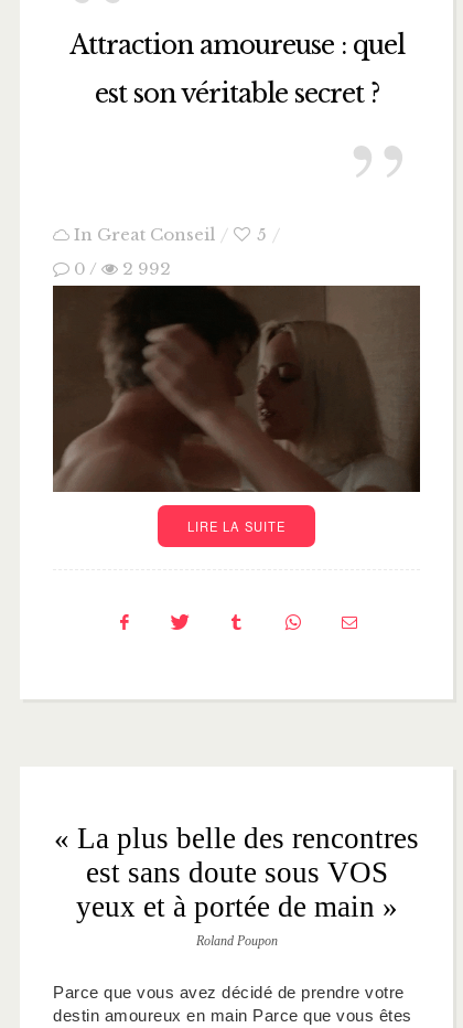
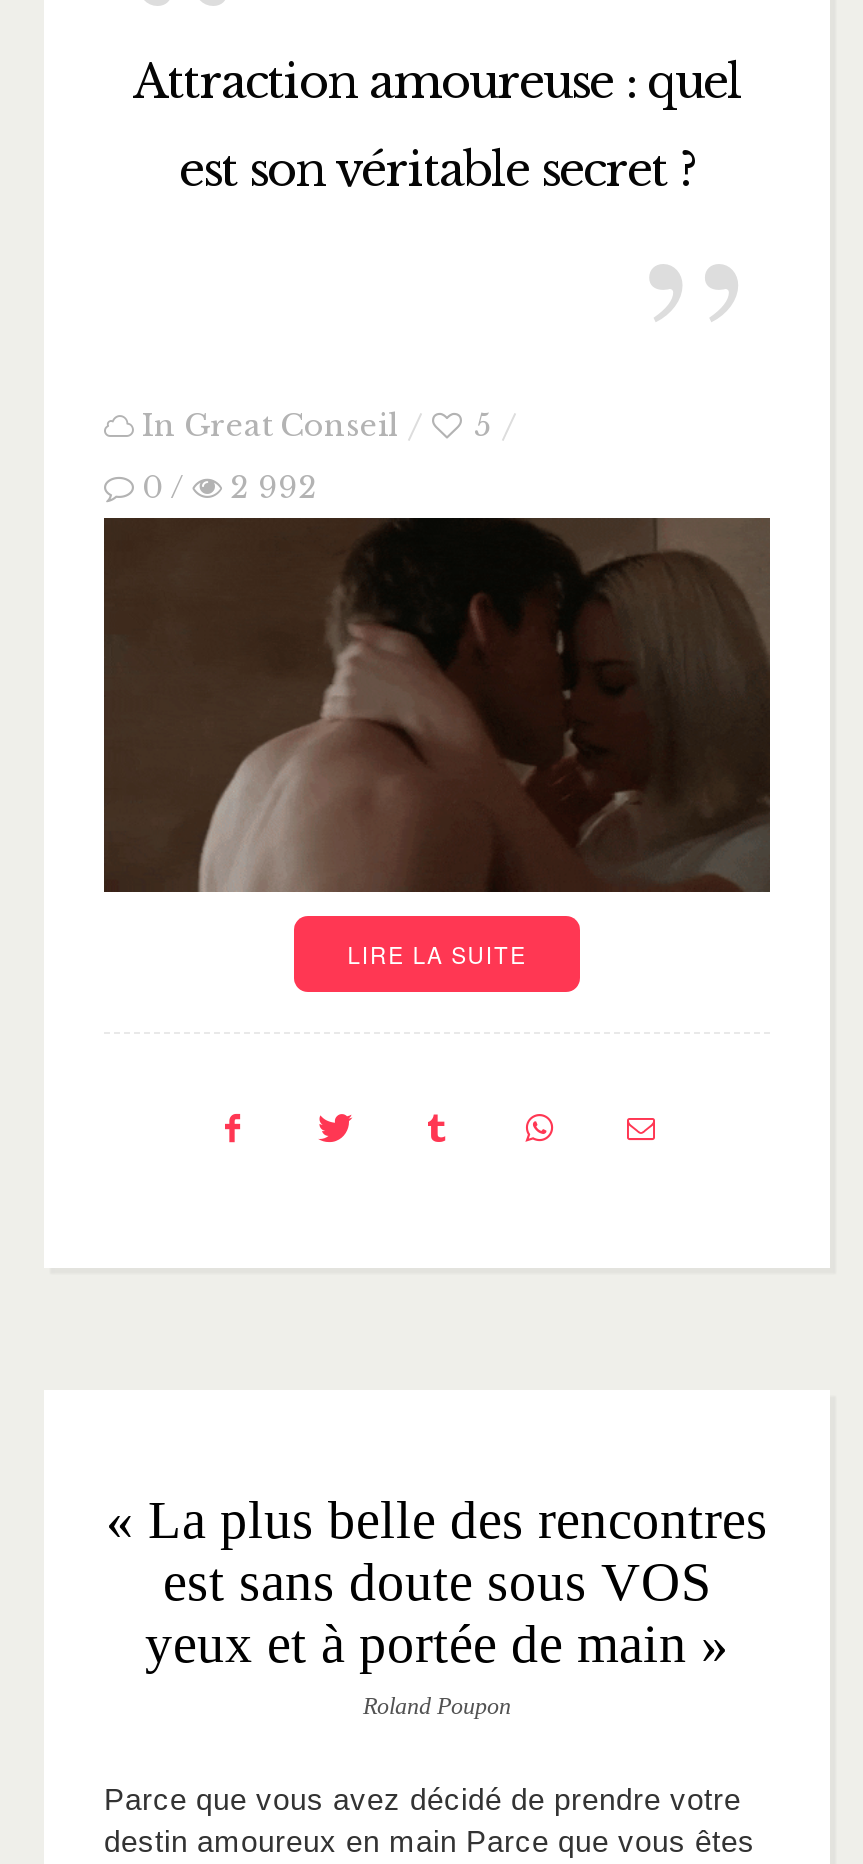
- [image]
+ [image]
